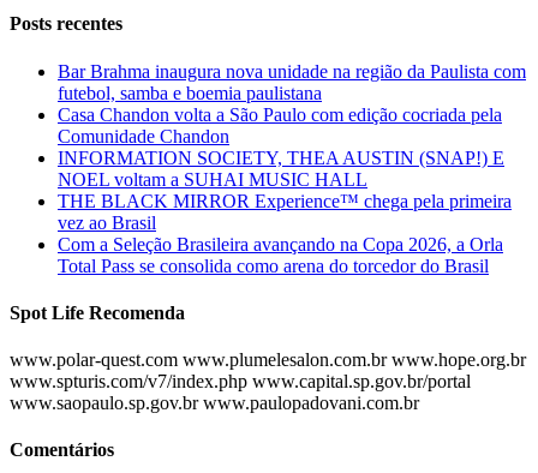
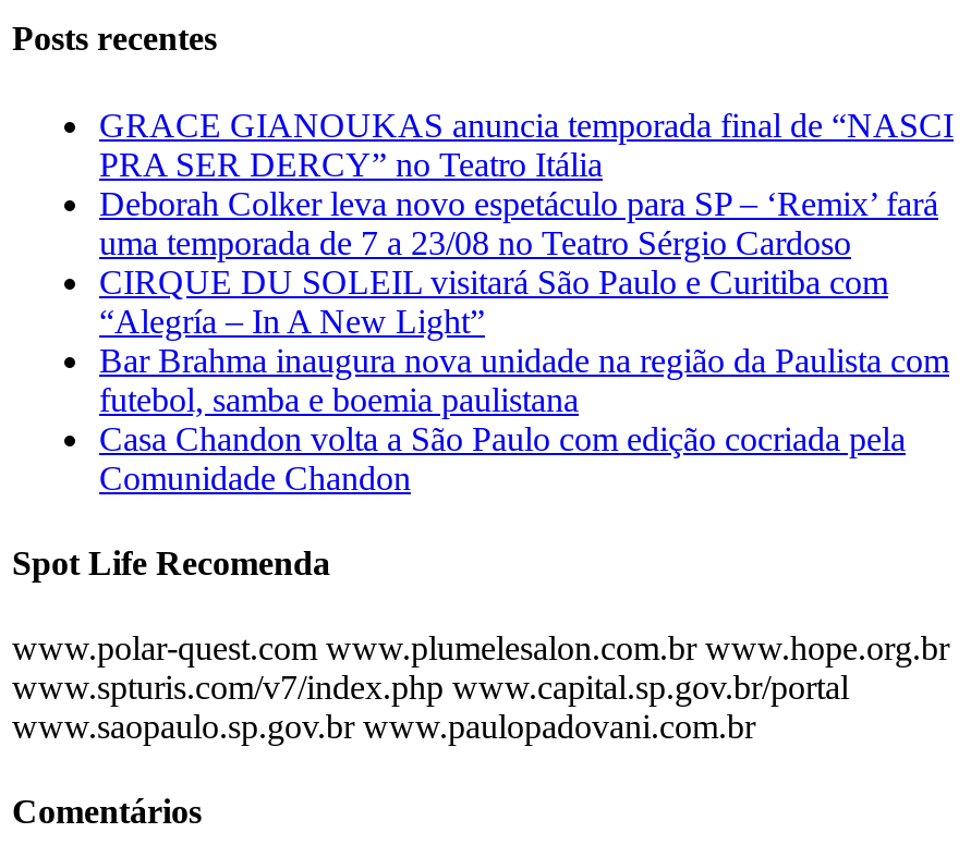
+ GRACE GIANOUKAS anuncia temporada final de “NASCI
+ PRA SER DERCY” no Teatro Itália
+ Deborah Colker leva novo espetáculo para SP – ‘Remix’ fará
+ uma temporada de 7 a 23/08 no Teatro Sérgio Cardoso
+ CIRQUE DU SOLEIL visitará São Paulo e Curitiba com
+ “Alegría – In A New Light”

moved down: Bar Brahma inaugura nova unidade na região da Paulista com | futebol, samba e boemia paulistana | Casa Chandon volta a São Paulo com edição cocriada pela | Comunidade Chandon

- INFORMATION SOCIETY, THEA AUSTIN (SNAP!) E
- NOEL voltam a SUHAI MUSIC HALL
- THE BLACK MIRROR Experience™ chega pela primeira
- vez ao Brasil
- Com a Seleção Brasileira avançando na Copa 2026, a Orla
- Total Pass se consolida como arena do torcedor do Brasil
